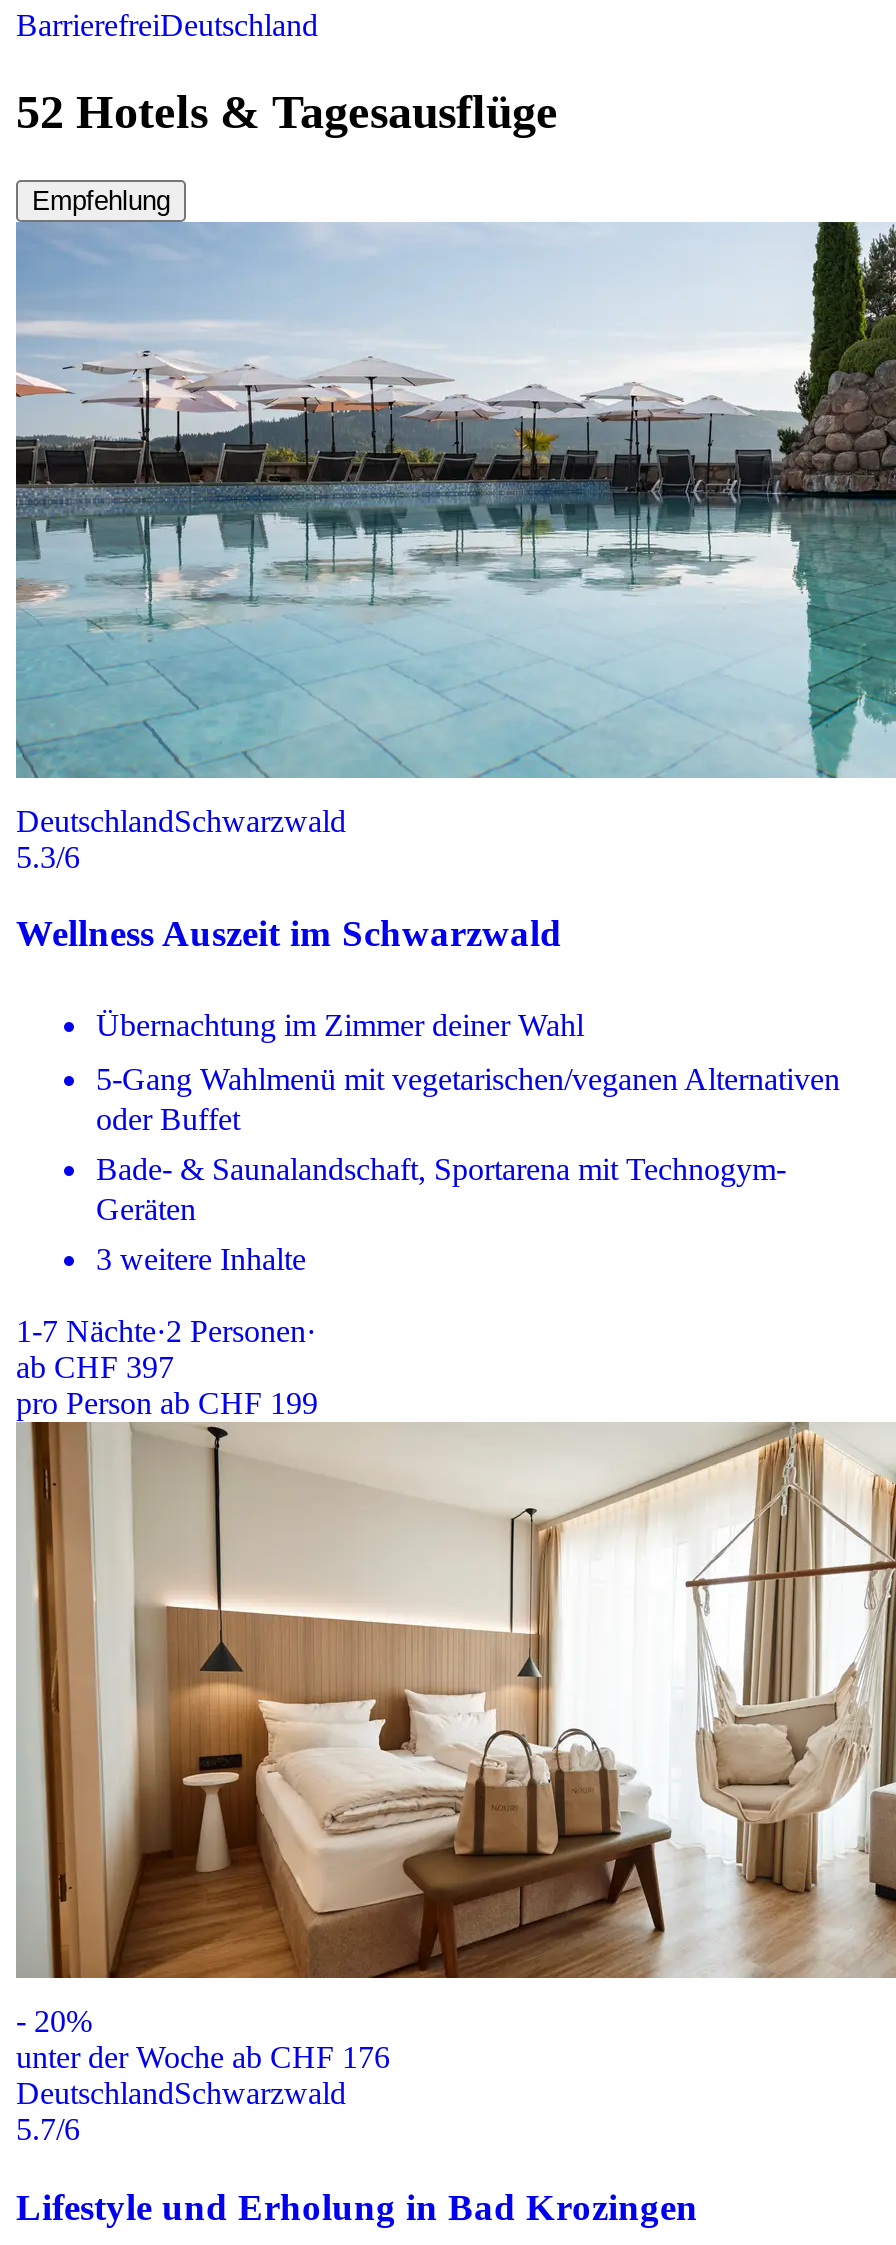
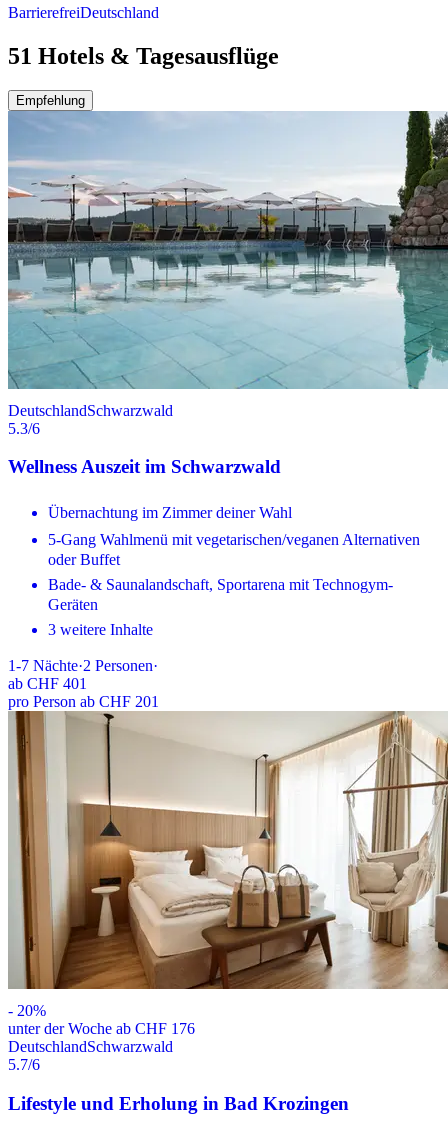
- 52 Hotels & Tagesausflüge
+ 51 Hotels & Tagesausflüge

- ab CHF 397
+ ab CHF 401

- pro Person ab CHF 199
+ pro Person ab CHF 201
